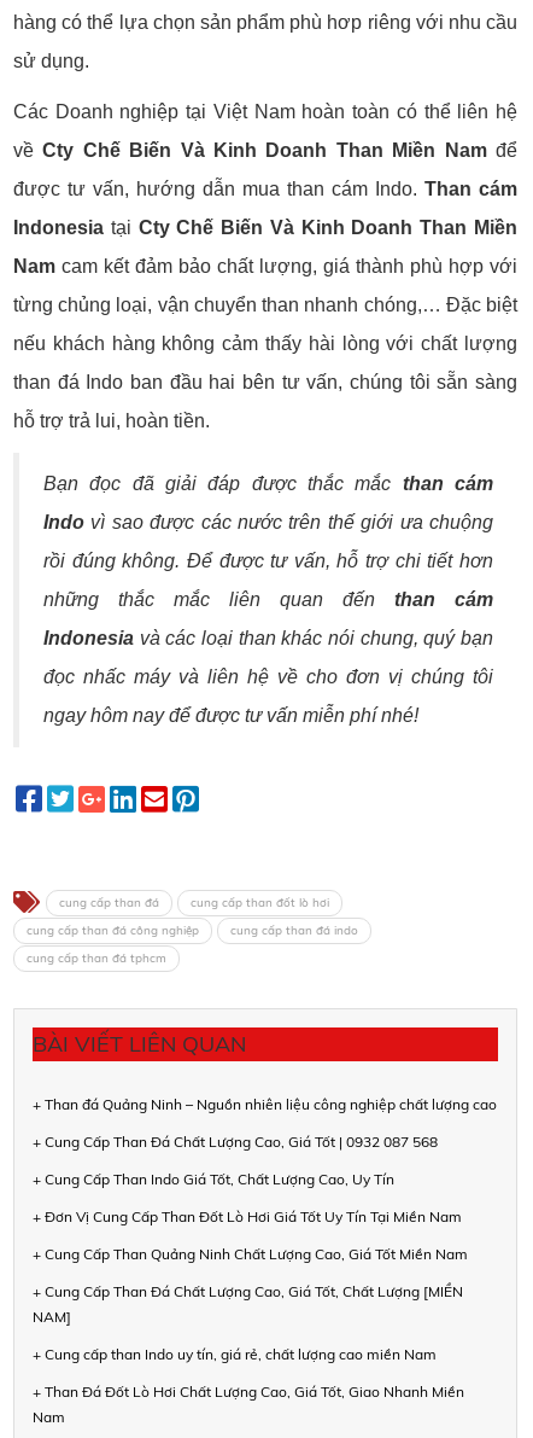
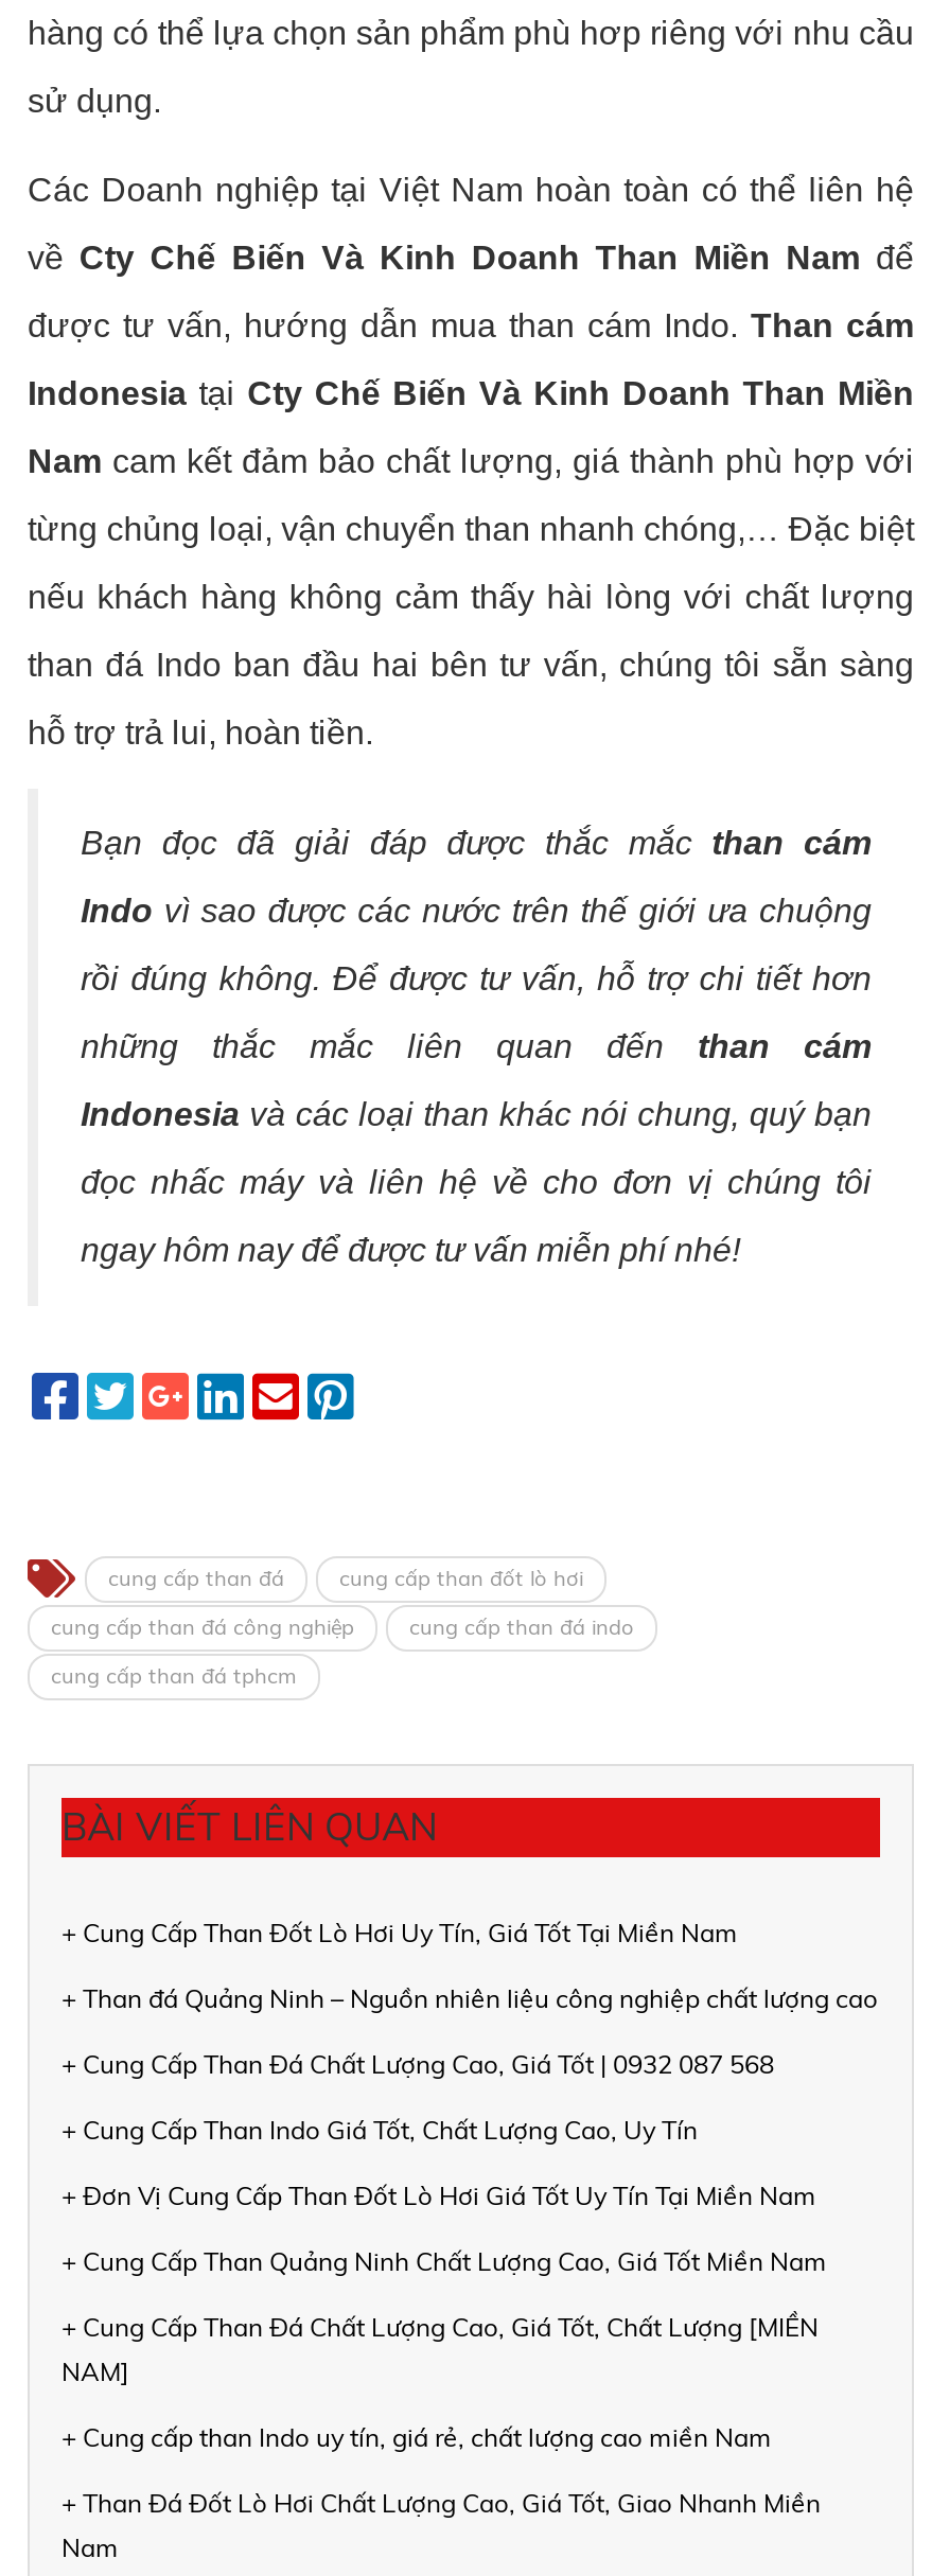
+ + Cung Cấp Than Đốt Lò Hơi Uy Tín, Giá Tốt Tại Miền Nam
